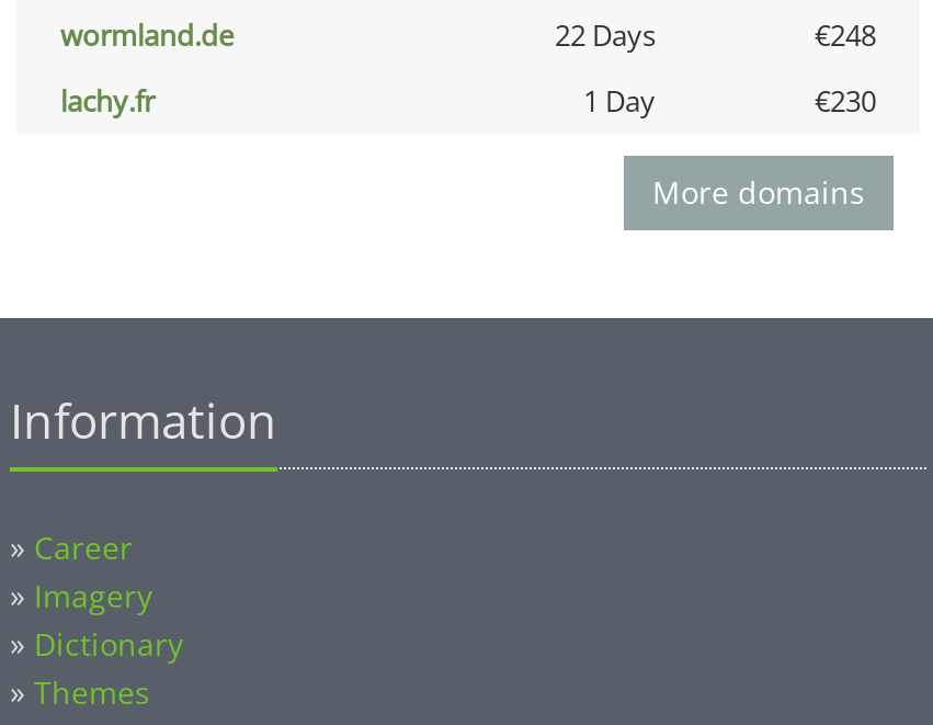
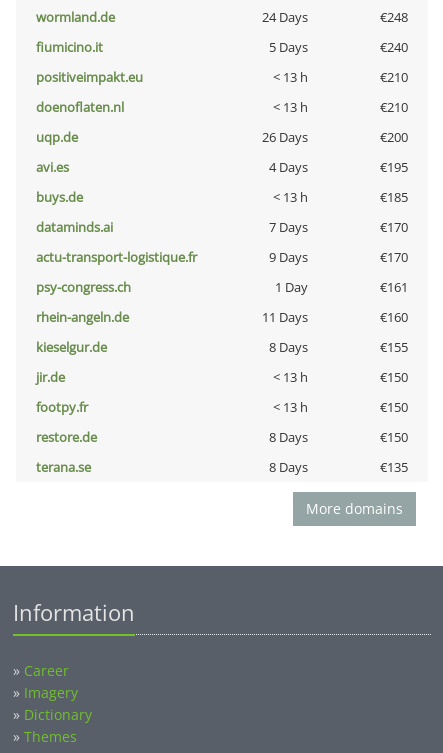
- 22 Days
+ 24 Days

- lachy.fr
+ fiumicino.it
+ 5 Days
+ €240
+ positiveimpakt.eu
+ < 13 h
+ €210
+ doenoflaten.nl
+ < 13 h
+ €210
+ uqp.de
+ 26 Days
+ €200
+ avi.es
+ 4 Days
+ €195
+ buys.de
+ < 13 h
+ €185
+ dataminds.ai
+ 7 Days
+ €170
+ actu-transport-logistique.fr
+ 9 Days
+ €170
+ psy-congress.ch

- €230
+ €161
+ rhein-angeln.de
+ 11 Days
+ €160
+ kieselgur.de
+ 8 Days
+ €155
+ jir.de
+ < 13 h
+ €150
+ footpy.fr
+ < 13 h
+ €150
+ restore.de
+ 8 Days
+ €150
+ terana.se
+ 8 Days
+ €135
